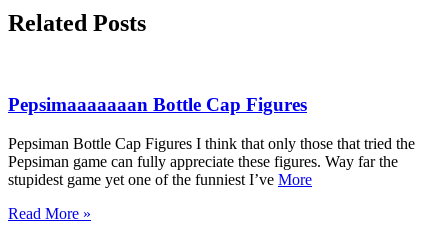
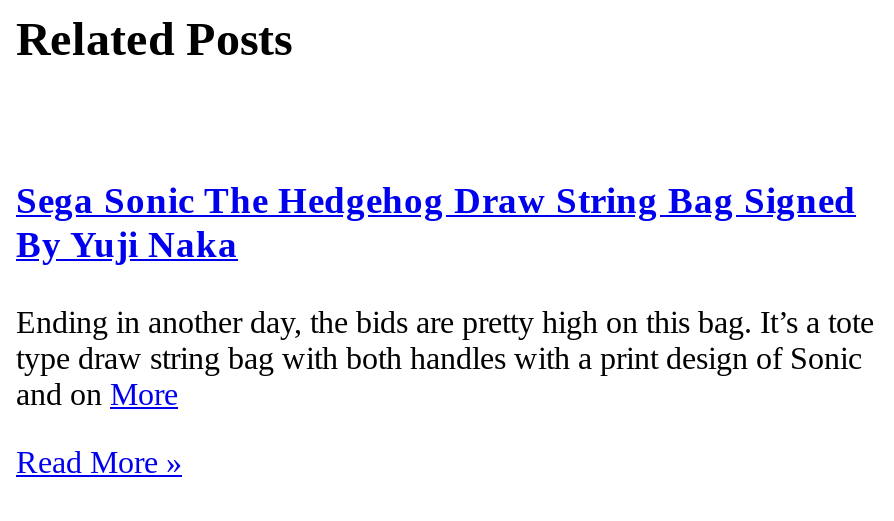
- Pepsimaaaaaaan Bottle Cap Figures
+ Sega Sonic The Hedgehog Draw String Bag Signed
+ By Yuji Naka

- Pepsiman Bottle Cap Figures I think that only those that tried the
- Pepsiman game can fully appreciate these figures. Way far the
- stupidest game yet one of the funniest I’ve More
+ Ending in another day, the bids are pretty high on this bag. It’s a tote
+ type draw string bag with both handles with a print design of Sonic
+ and on More
